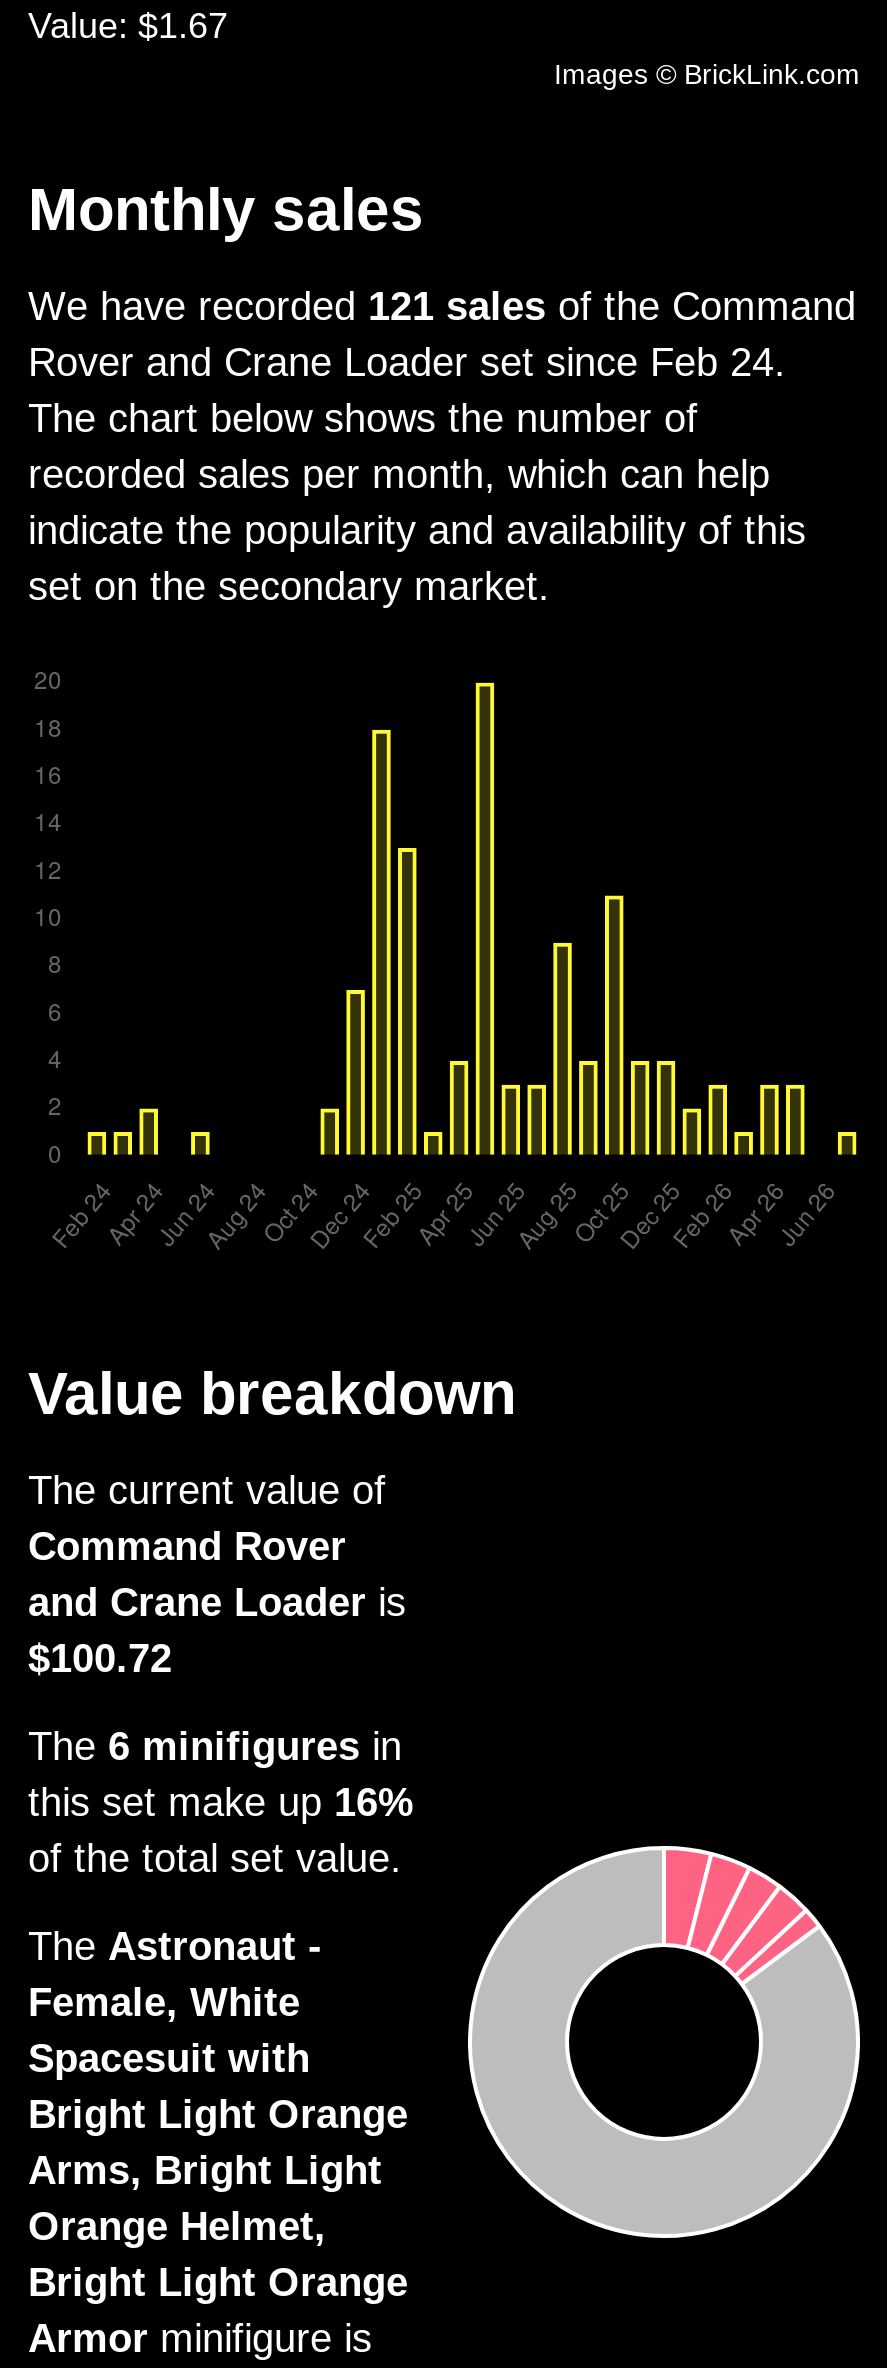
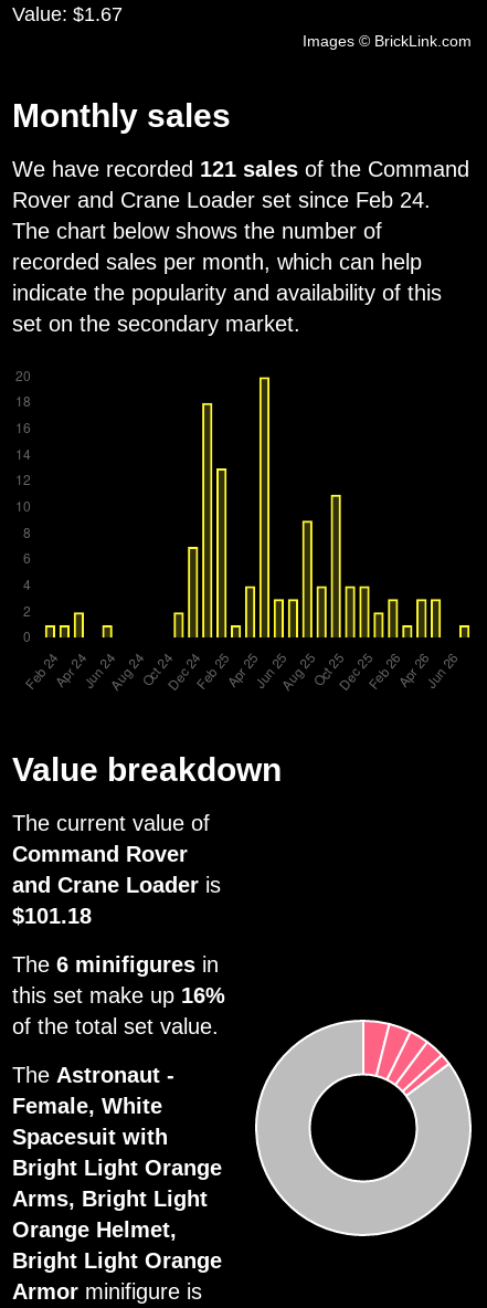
- $100.72
+ $101.18
